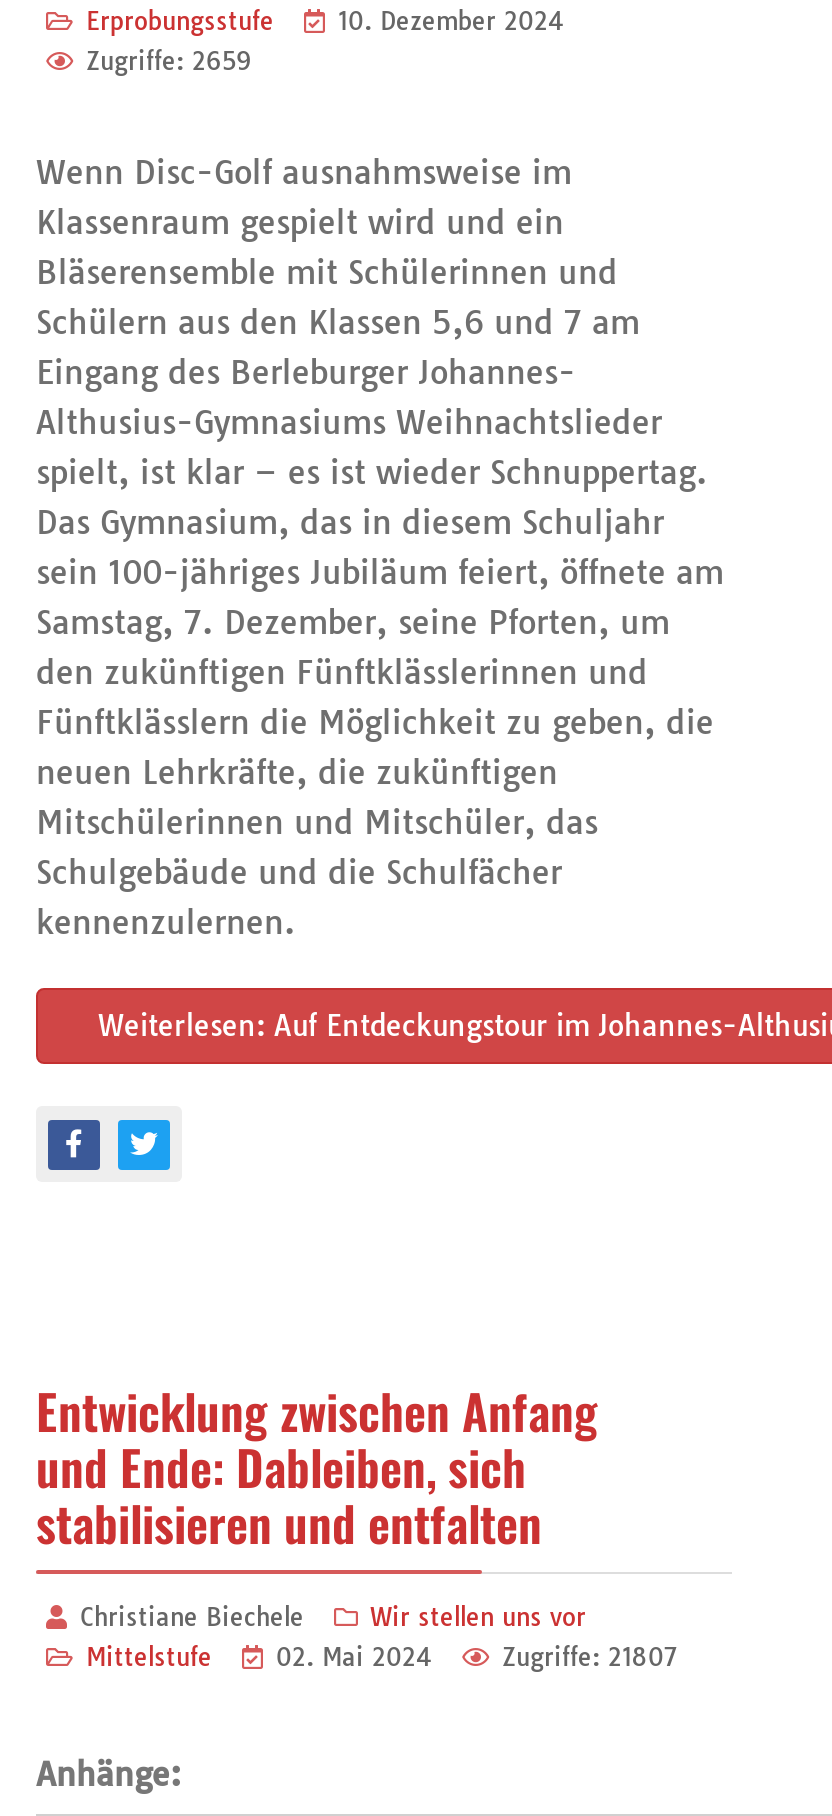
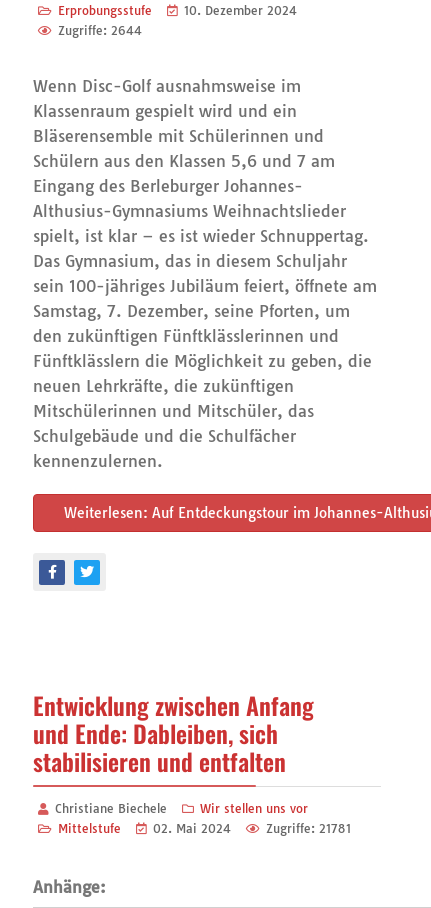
- Zugriffe: 2659
+ Zugriffe: 2644

- Zugriffe: 21807
+ Zugriffe: 21781
